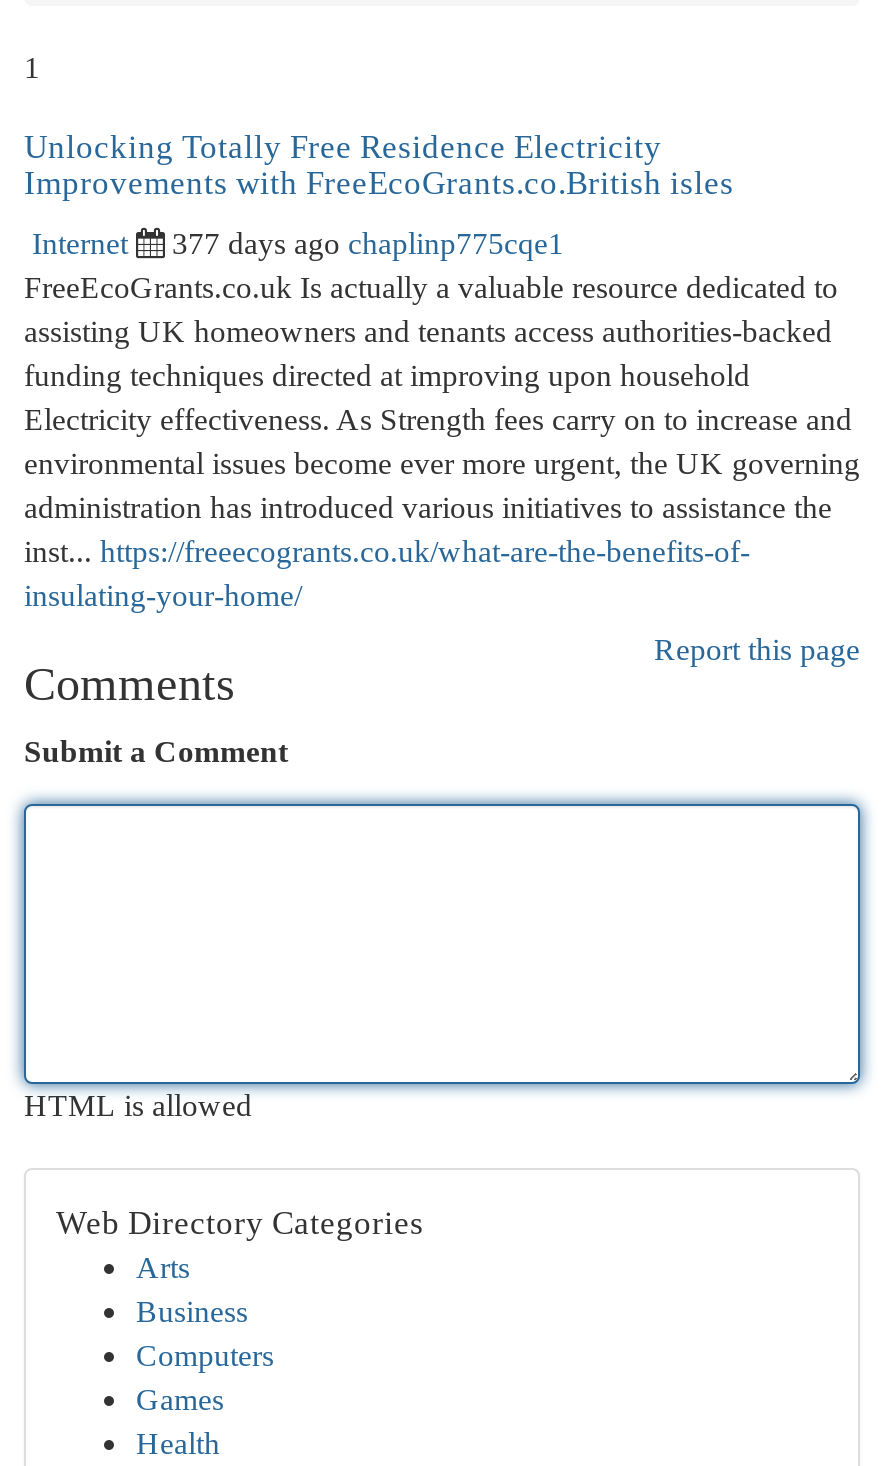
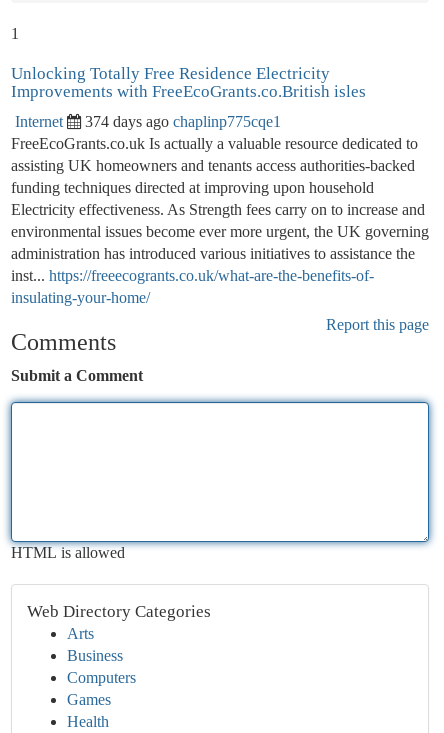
- 377 days ago chaplinp775cqe1
+ 374 days ago chaplinp775cqe1
